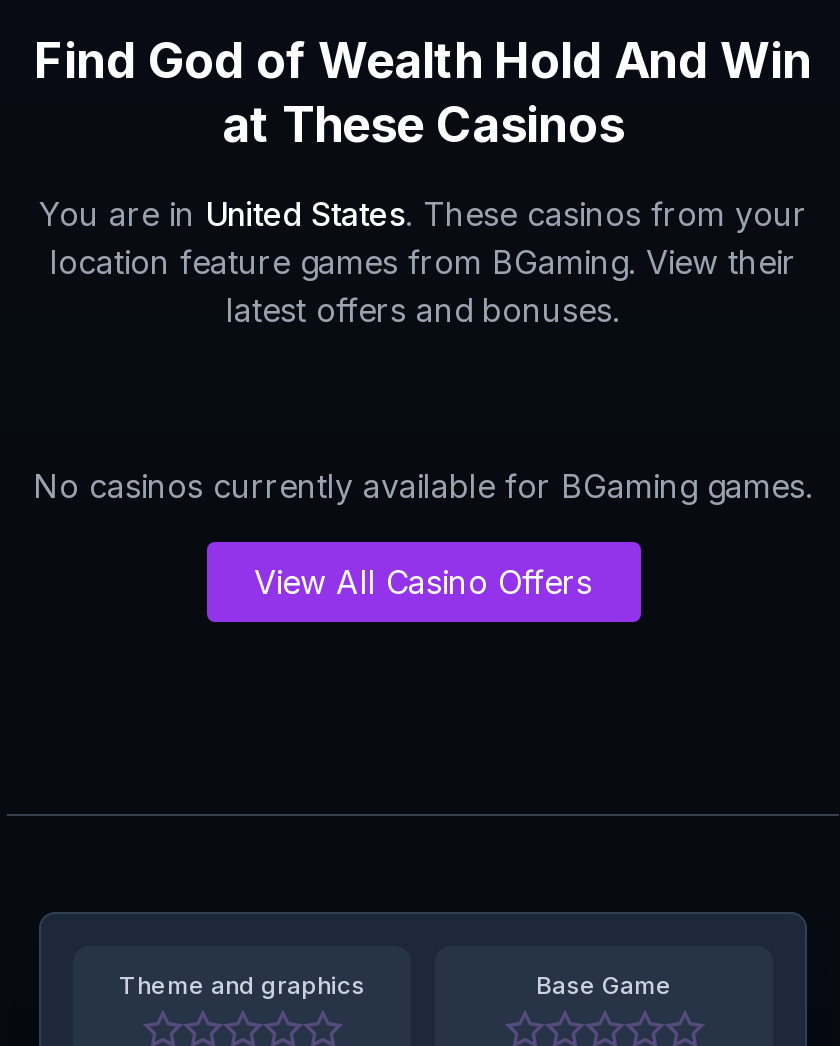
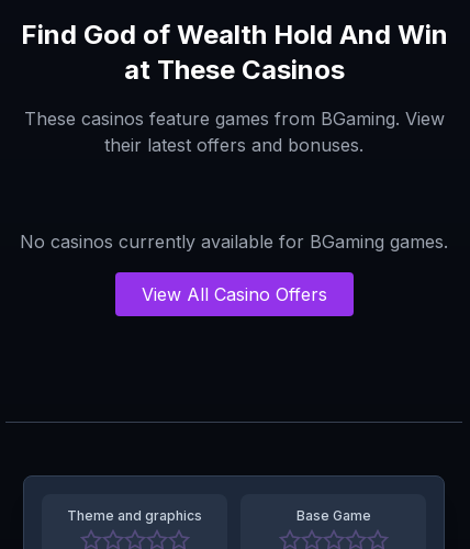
- You are in United States. These casinos from your
- location feature games from BGaming. View their
- latest offers and bonuses.
+ These casinos feature games from BGaming. View
+ their latest offers and bonuses.
